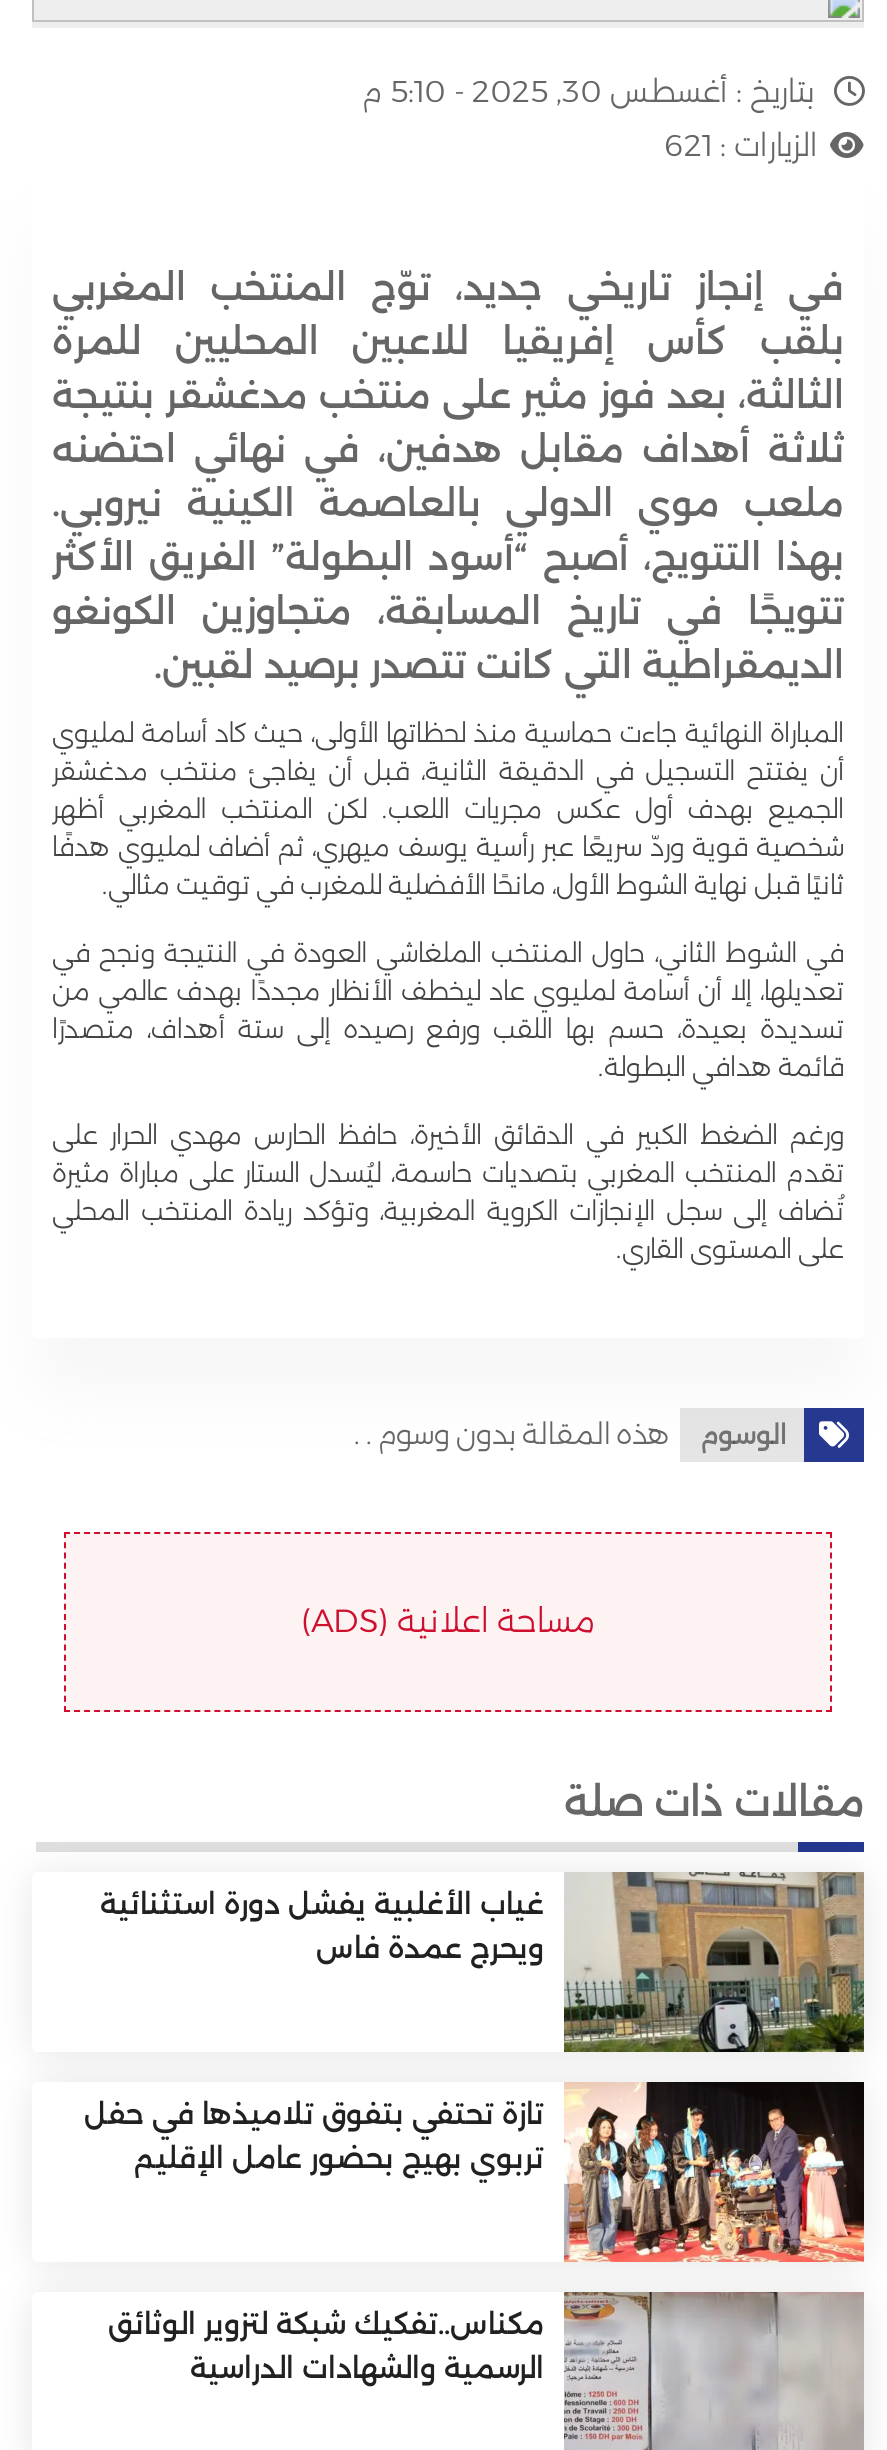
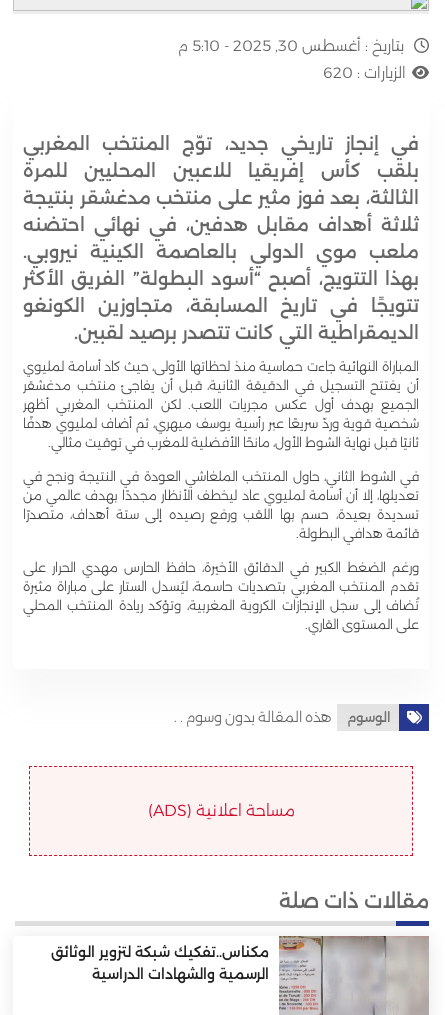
- الزيارات : 621
+ الزيارات : 620

- [image]
- غياب الأغلبية يفشل دورة استثنائية
- ويحرج عمدة فاس

- [image]
- تازة تحتفي بتفوق تلاميذها في حفل
- تربوي بهيج بحضور عامل الإقليم
